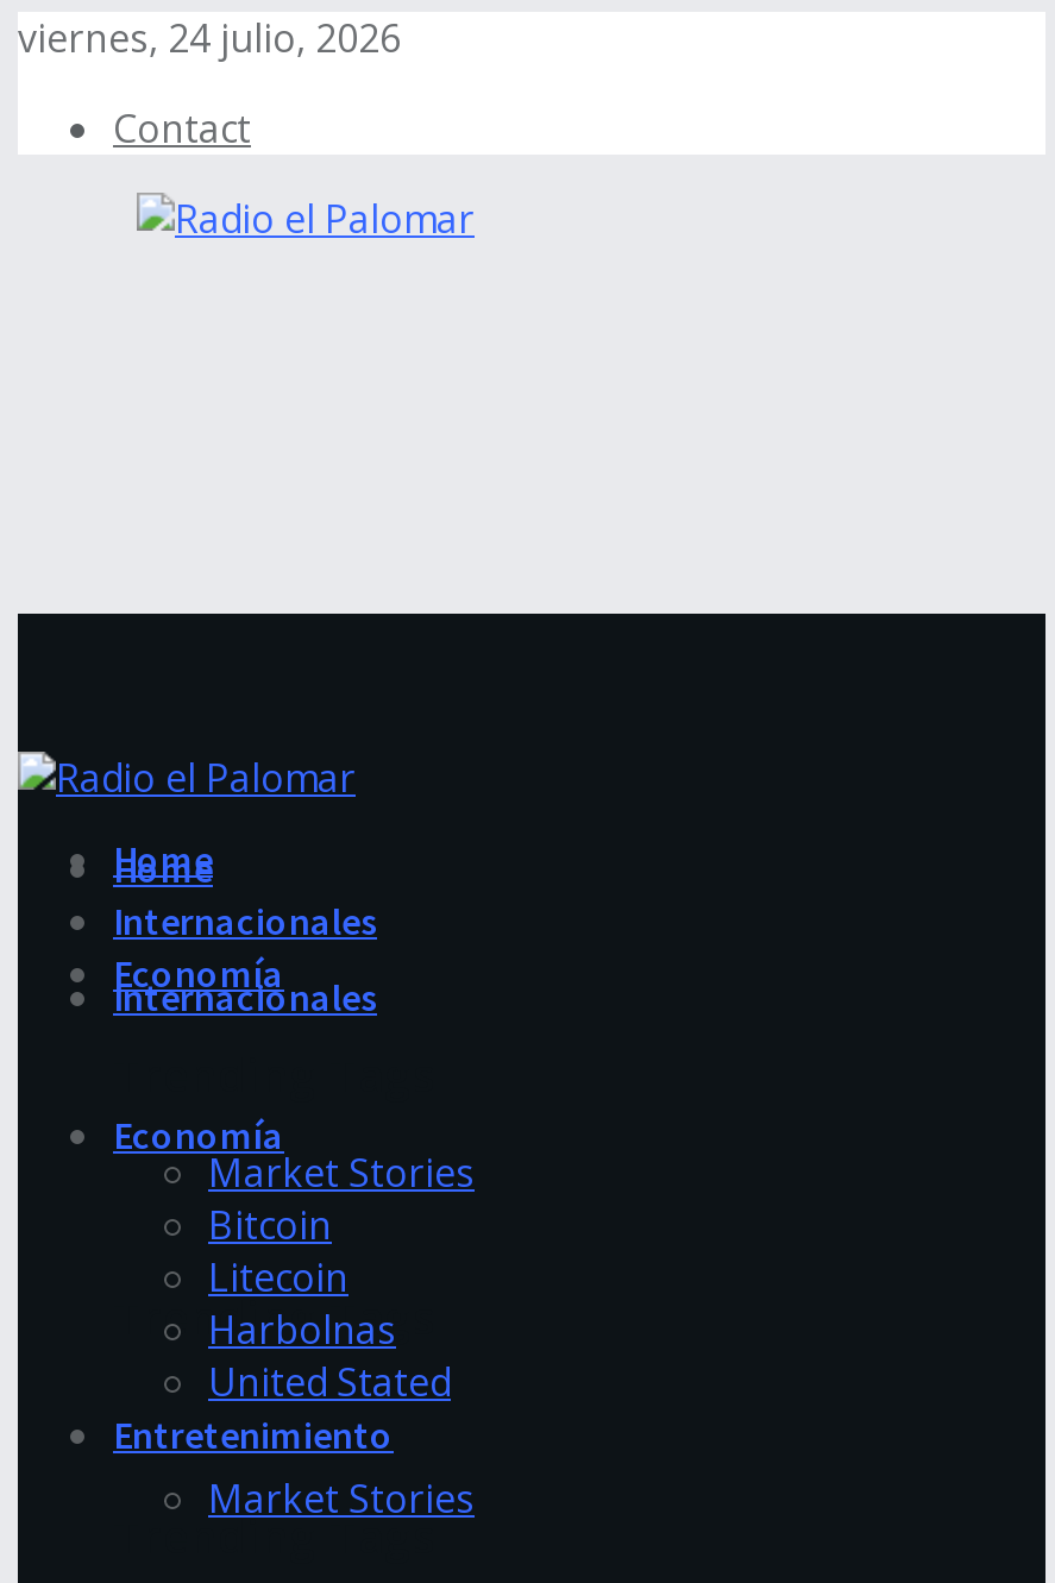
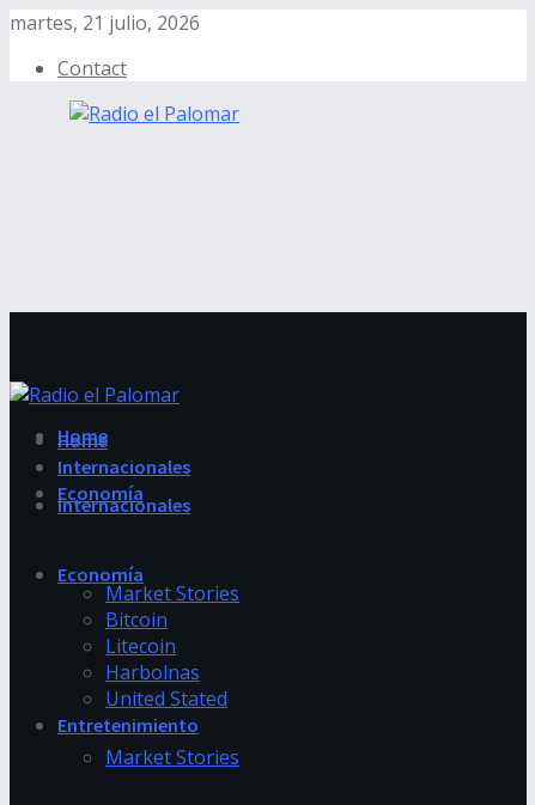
- viernes, 24 julio, 2026
+ martes, 21 julio, 2026
